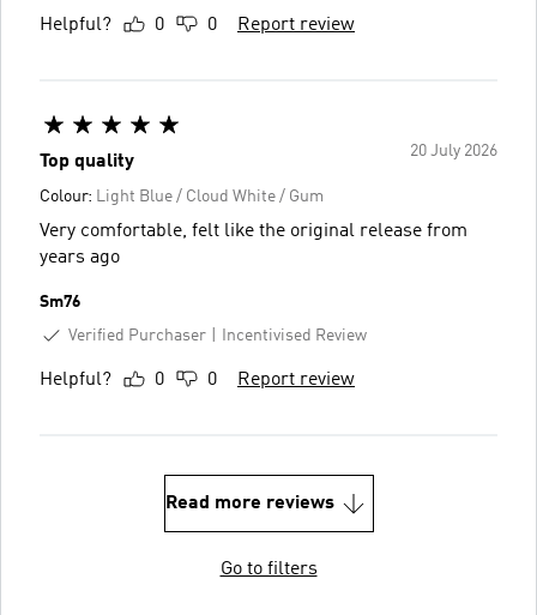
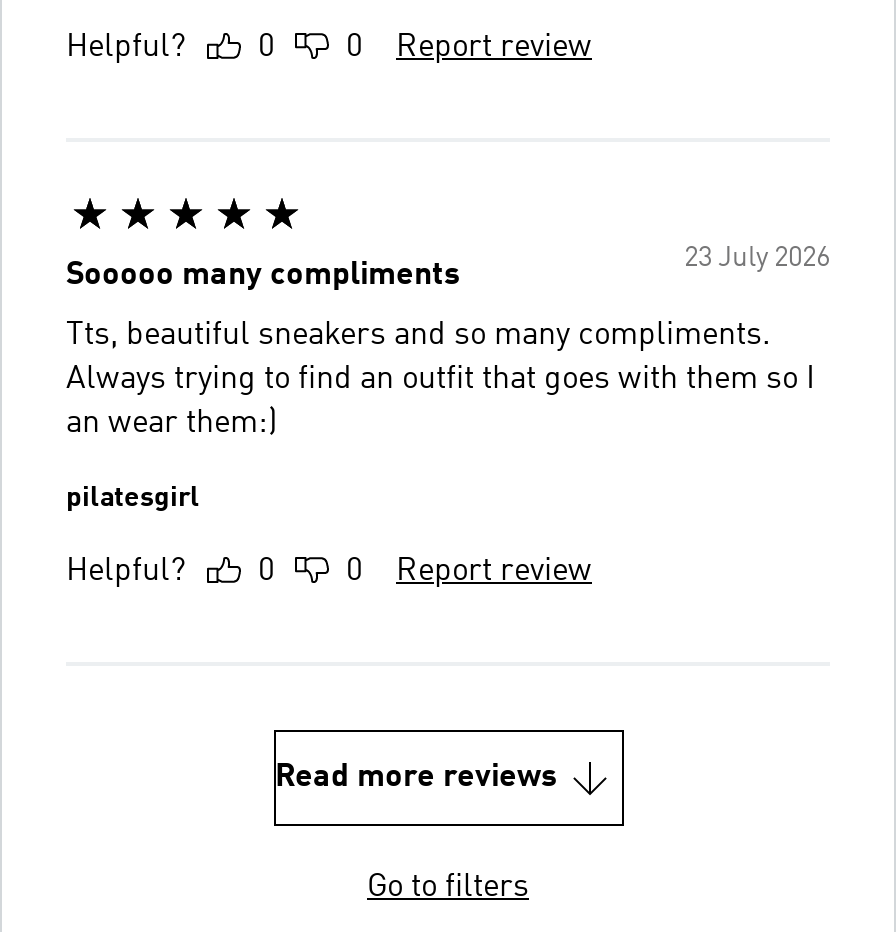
- 20 July 2026
- Top quality
- Colour: Light Blue / Cloud White / Gum
- Very comfortable, felt like the original release from
- years ago
- Sm76
- Verified Purchaser
- Incentivised Review
+ 23 July 2026
+ Sooooo many compliments
+ Tts, beautiful sneakers and so many compliments.
+ Always trying to find an outfit that goes with them so I
+ an wear them:)
+ pilatesgirl
